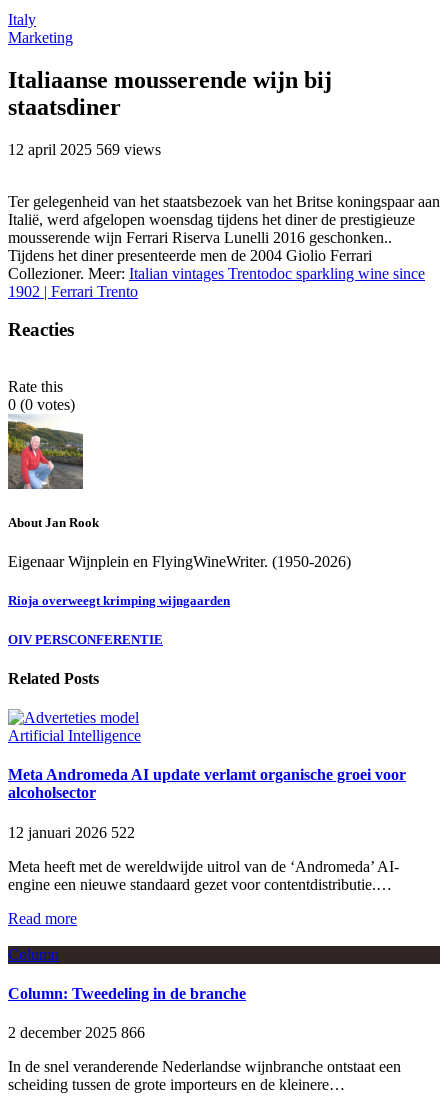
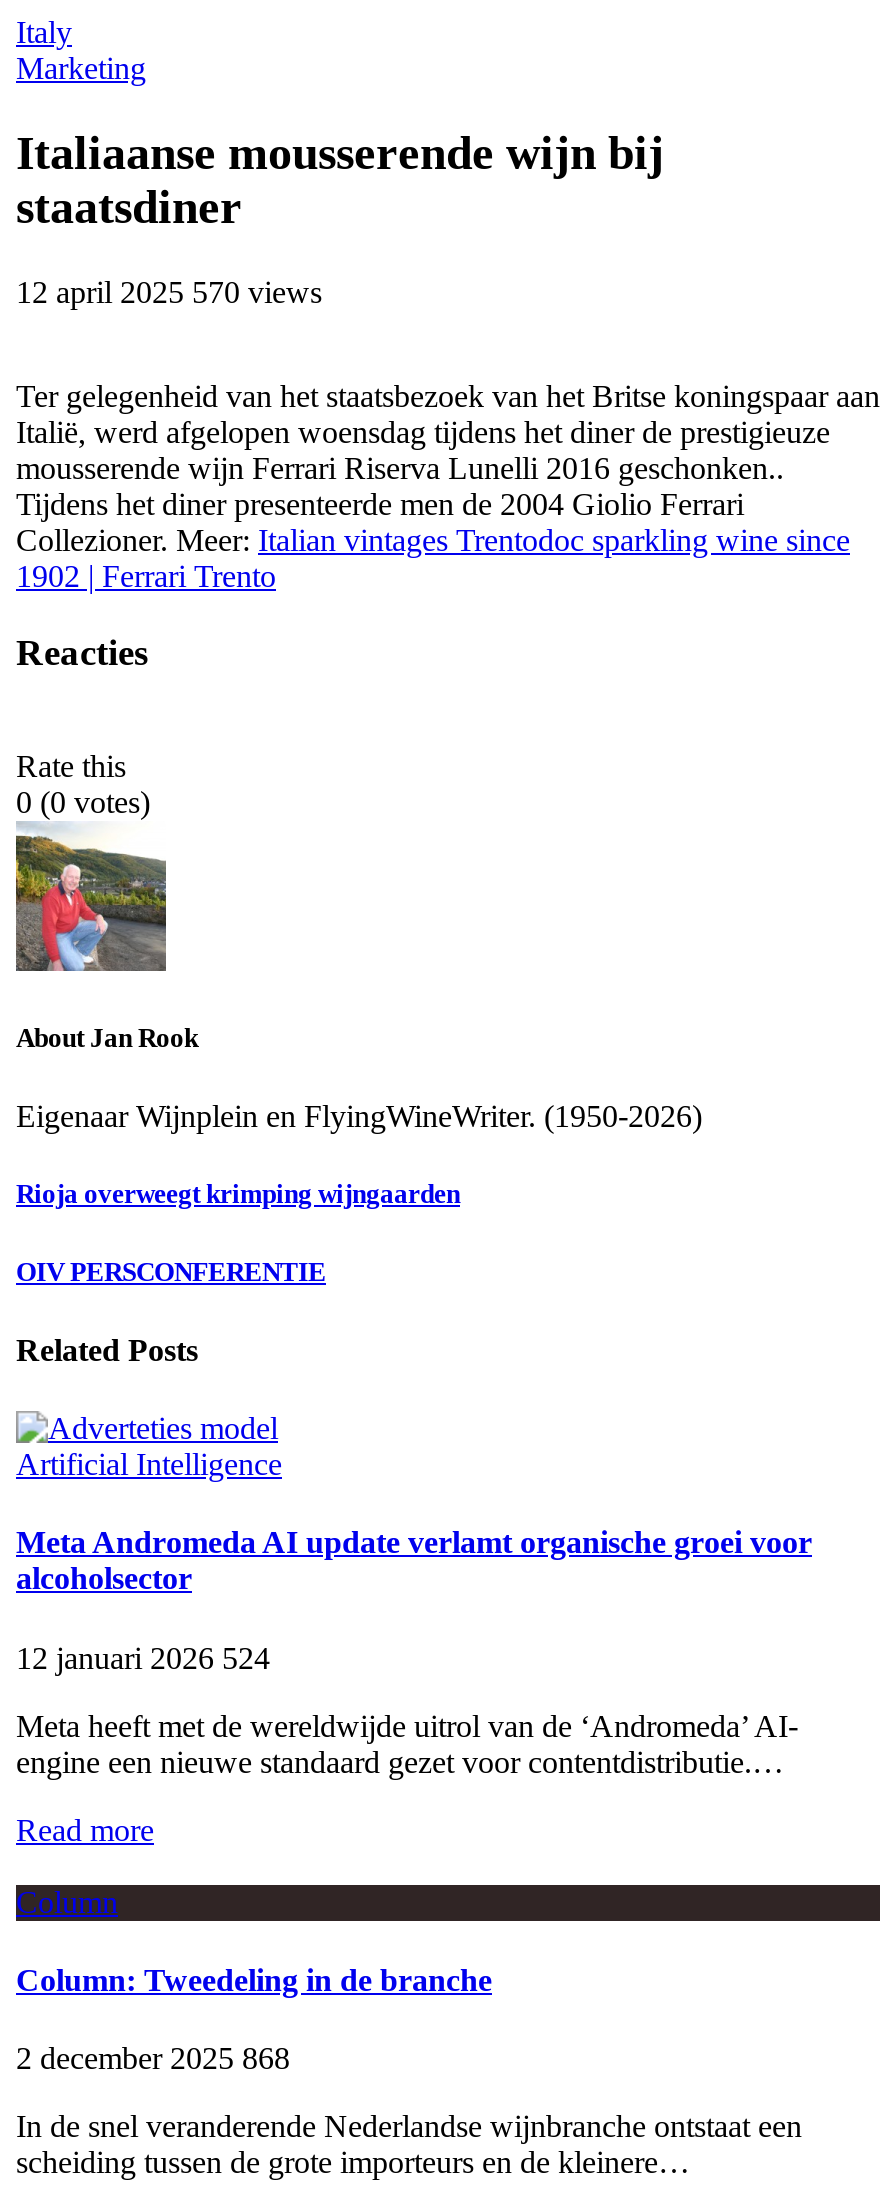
- 12 april 2025 569 views
+ 12 april 2025 570 views

- 12 januari 2026 522
+ 12 januari 2026 524

- 2 december 2025 866
+ 2 december 2025 868
